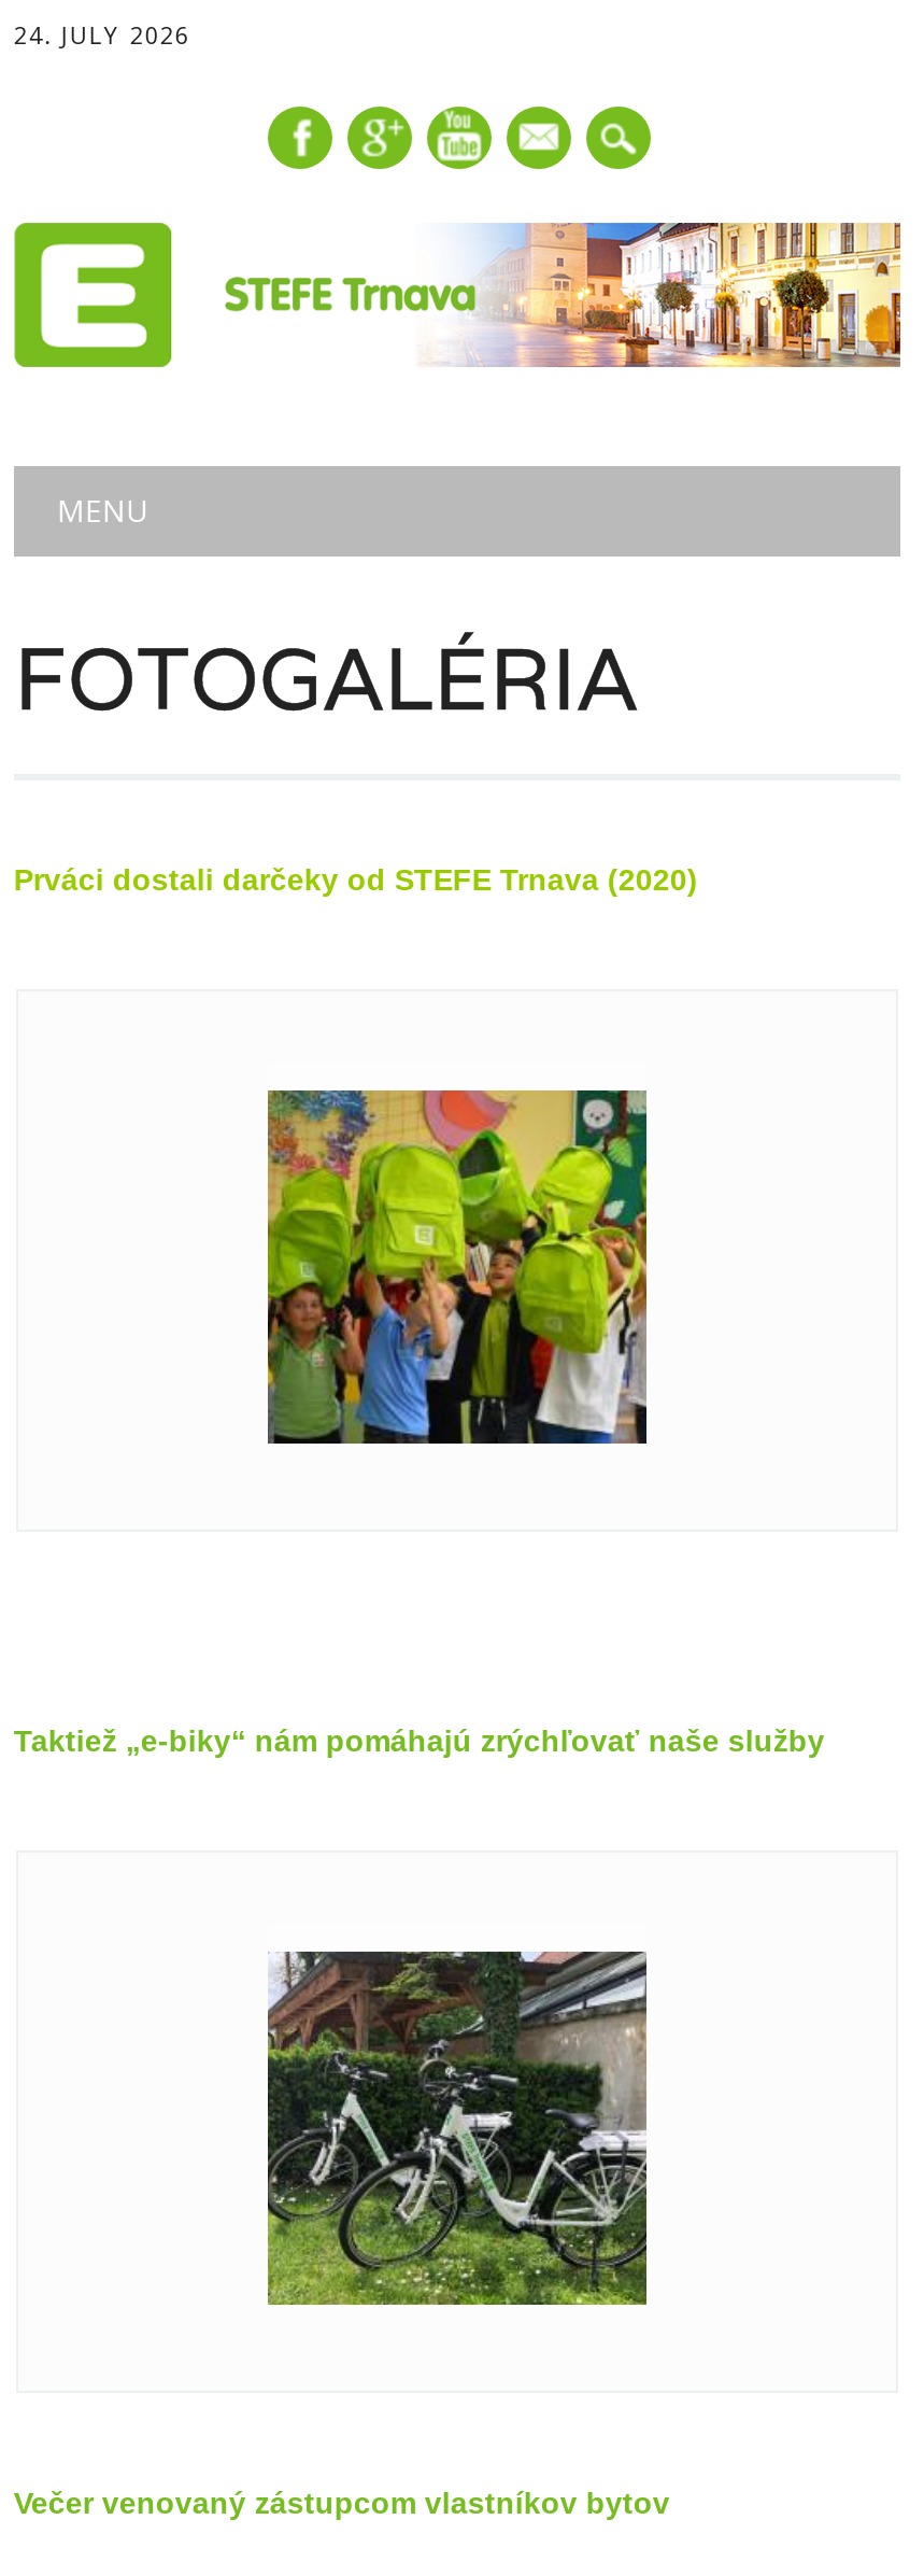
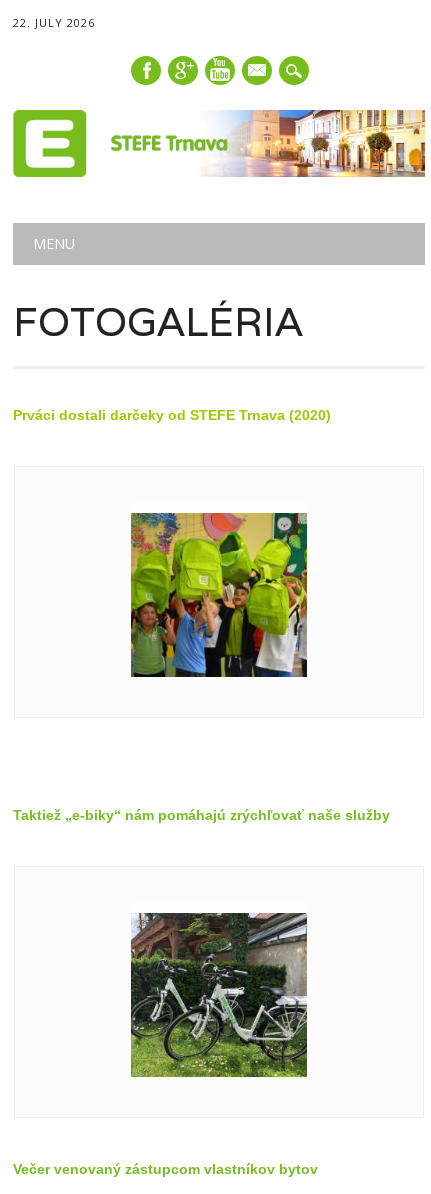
- 24. JULY 2026
+ 22. JULY 2026
